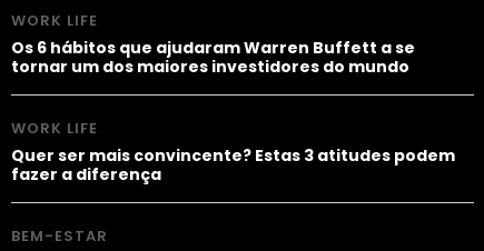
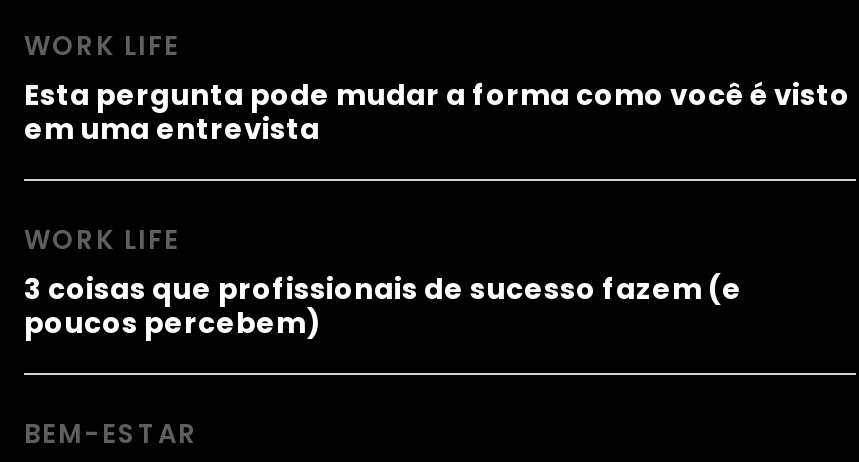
- Os 6 hábitos que ajudaram Warren Buffett a se
- tornar um dos maiores investidores do mundo
+ Esta pergunta pode mudar a forma como você é visto
+ em uma entrevista

- Quer ser mais convincente? Estas 3 atitudes podem
- fazer a diferença
+ 3 coisas que profissionais de sucesso fazem (e
+ poucos percebem)
